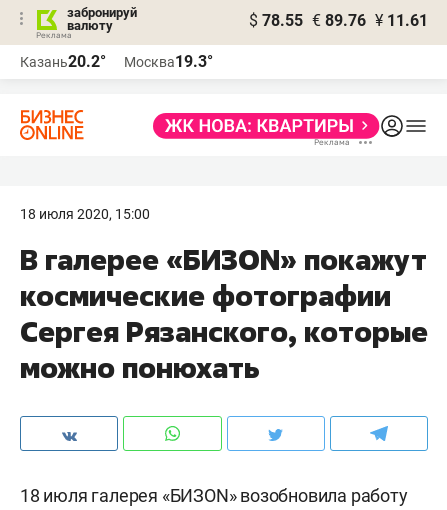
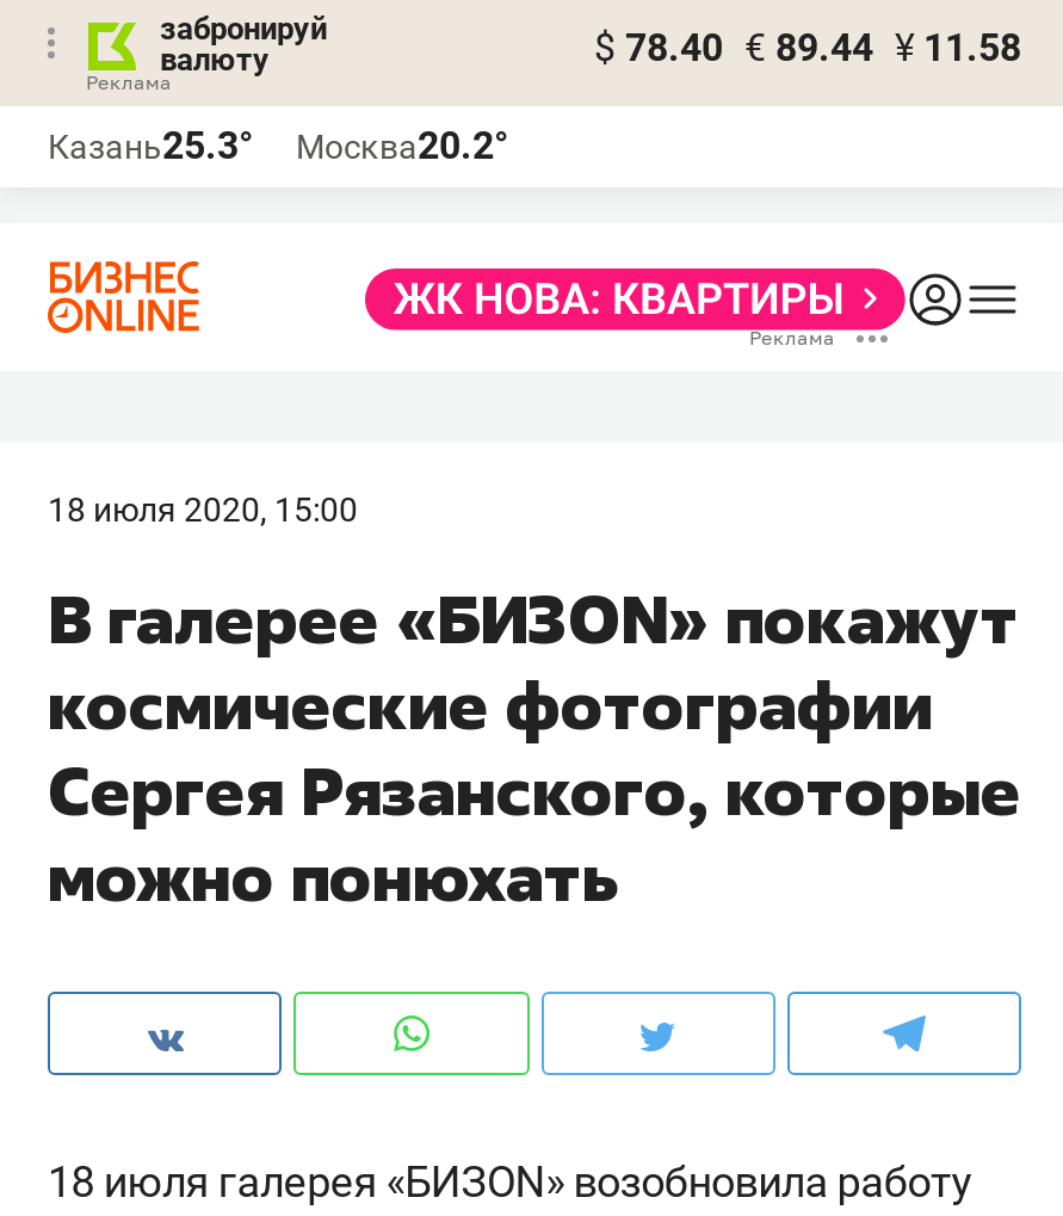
- $ 78.55 € 89.76 ¥ 11.61
+ $ 78.40 € 89.44 ¥ 11.58

- Казань20.2°
+ Казань25.3°

- Москва19.3°
+ Москва20.2°
